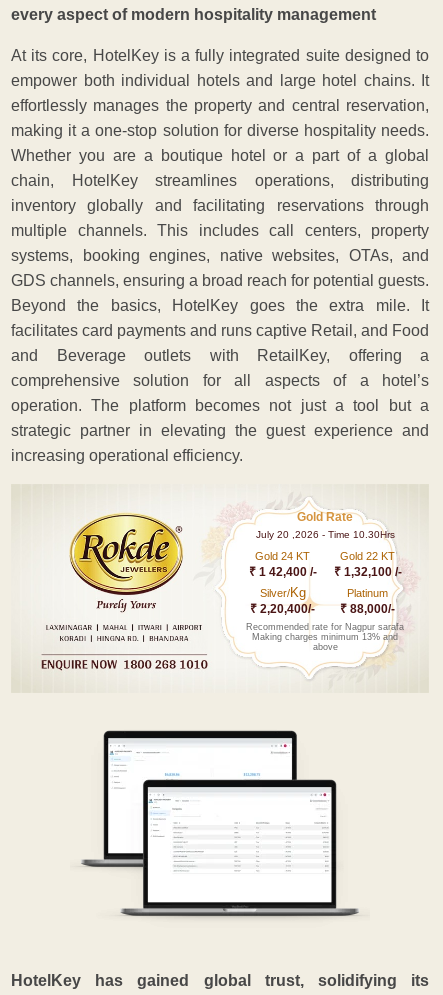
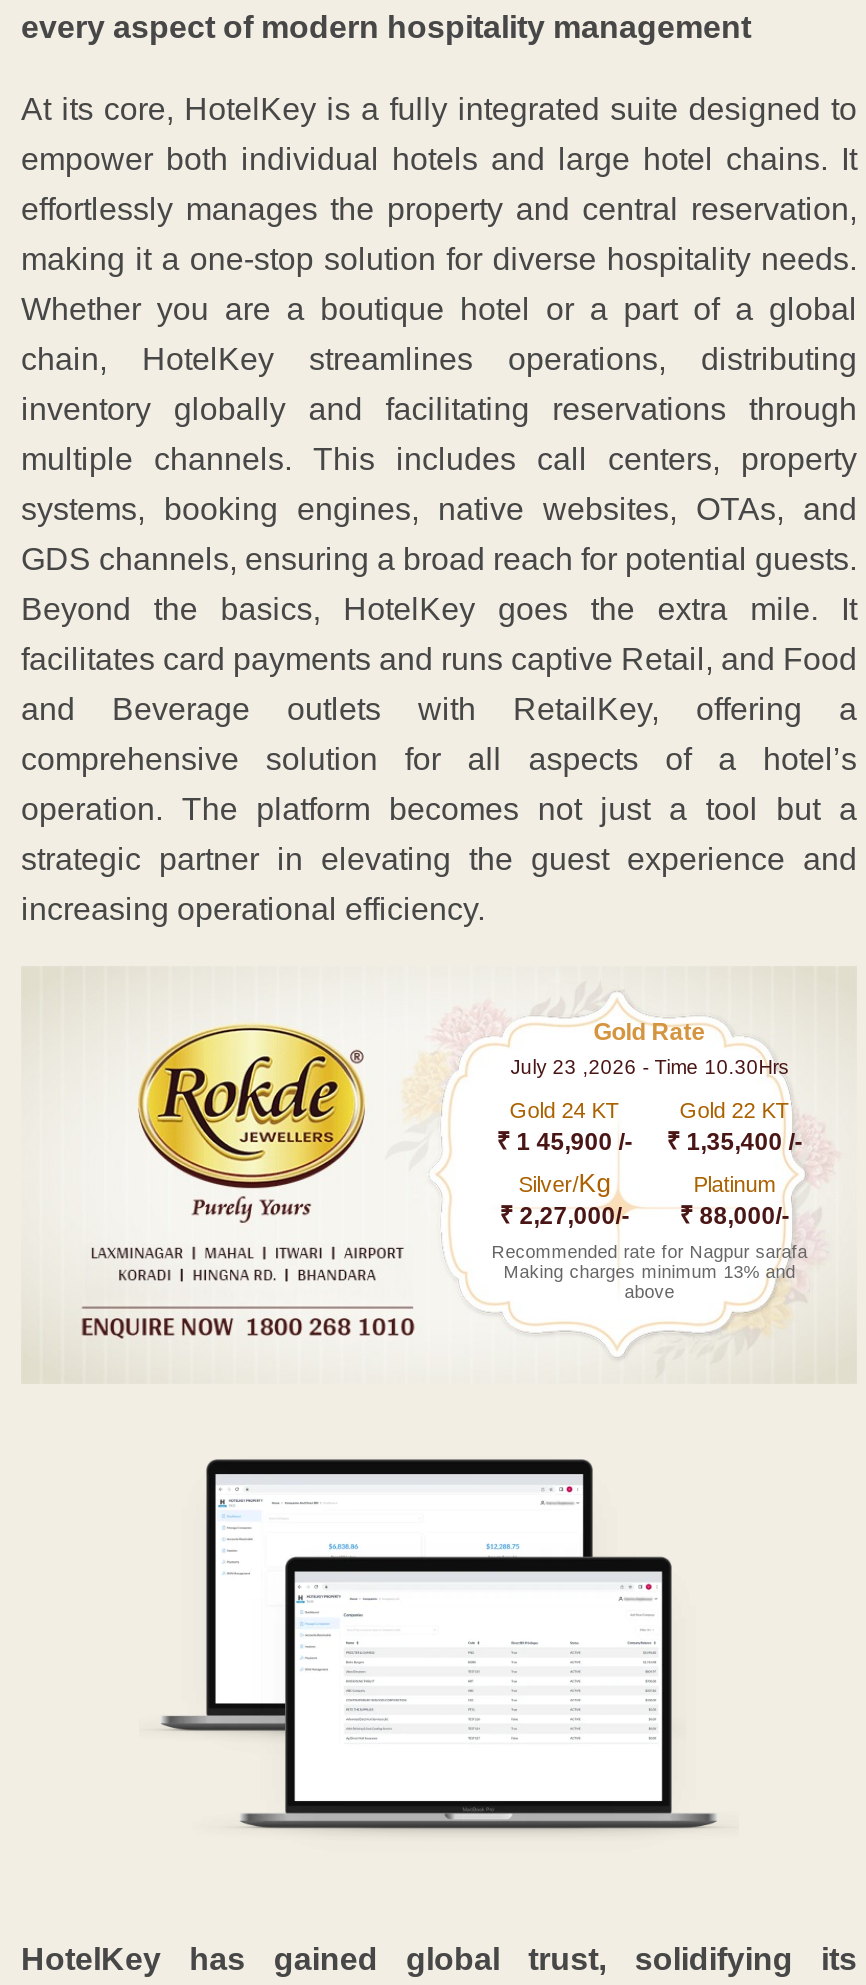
- July 20 ,2026 - Time 10.30Hrs
+ July 23 ,2026 - Time 10.30Hrs

- ₹ 1 42,400 /-
+ ₹ 1 45,900 /-

- ₹ 1,32,100 /-
+ ₹ 1,35,400 /-

- ₹ 2,20,400/- ₹ 88,000/-
+ ₹ 2,27,000/- ₹ 88,000/-
